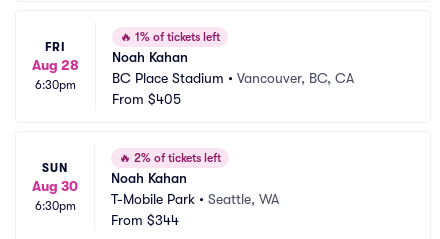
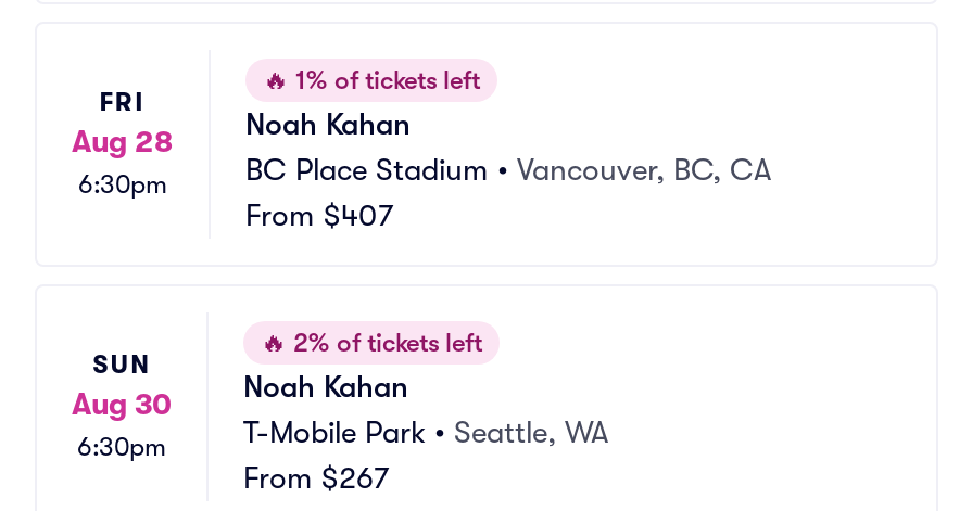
- From $405
+ From $407

- From $344
+ From $267
